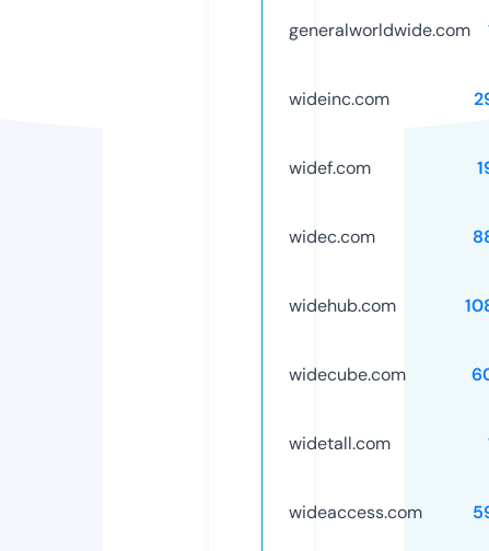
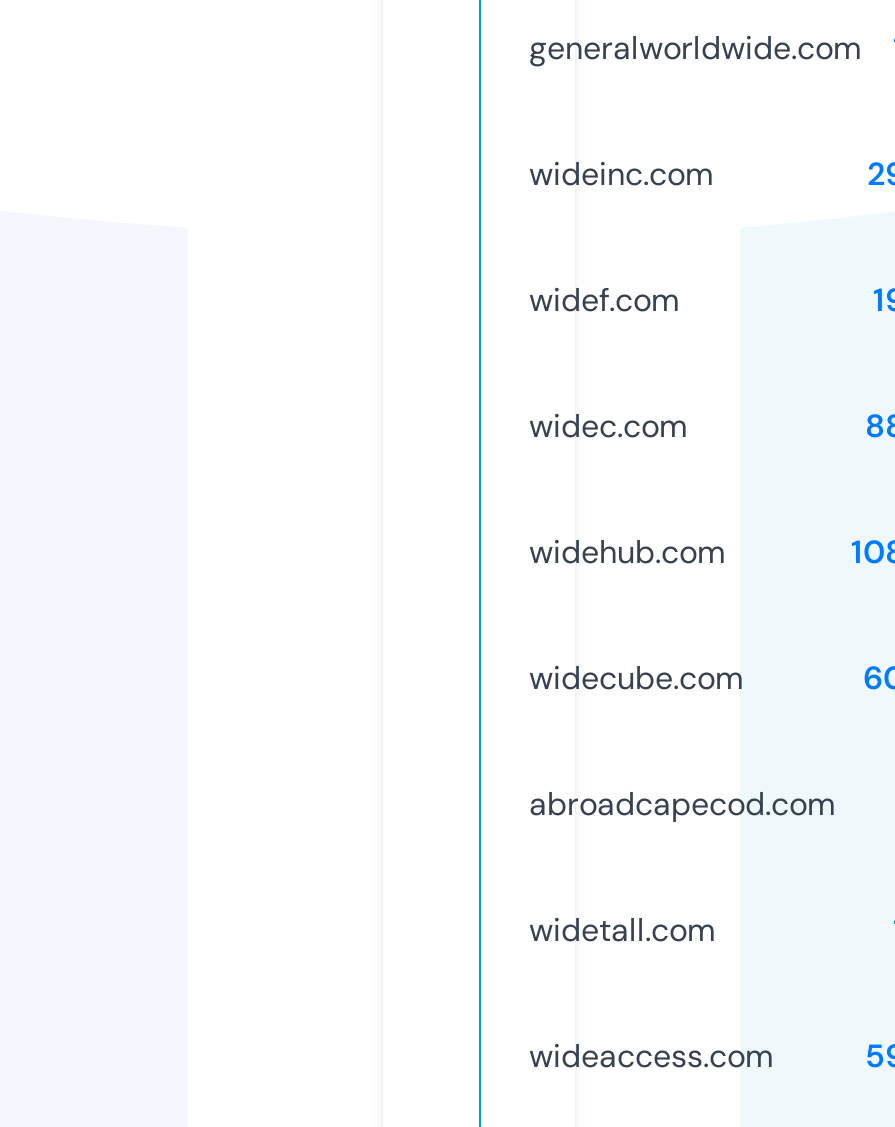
+ abroadcapecod.com
